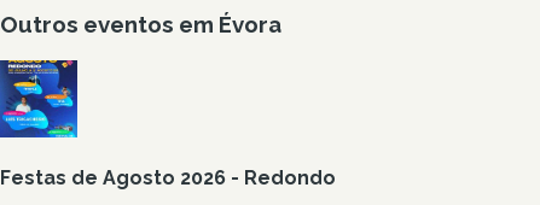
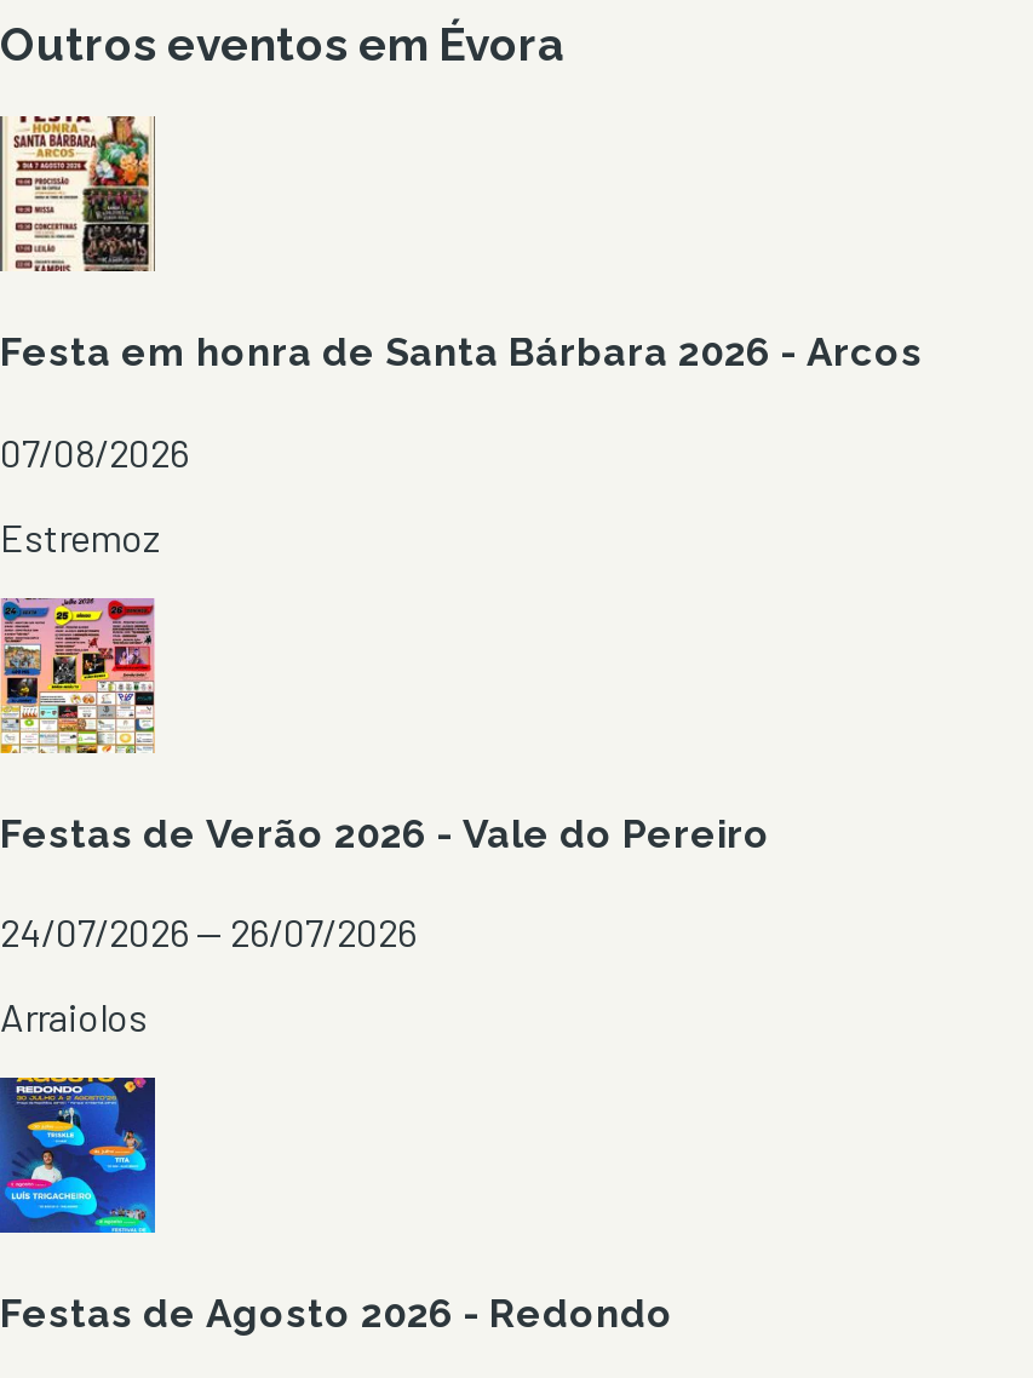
+ [image]
+ Festa em honra de Santa Bárbara 2026 - Arcos
+ 07/08/2026
+ Estremoz

+ [image]
+ Festas de Verão 2026 - Vale do Pereiro
+ 24/07/2026 — 26/07/2026
+ Arraiolos
